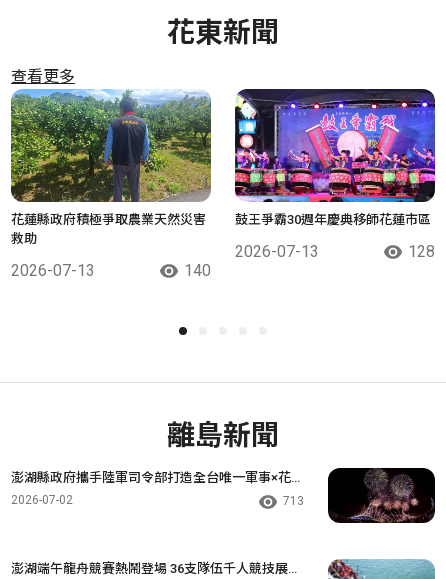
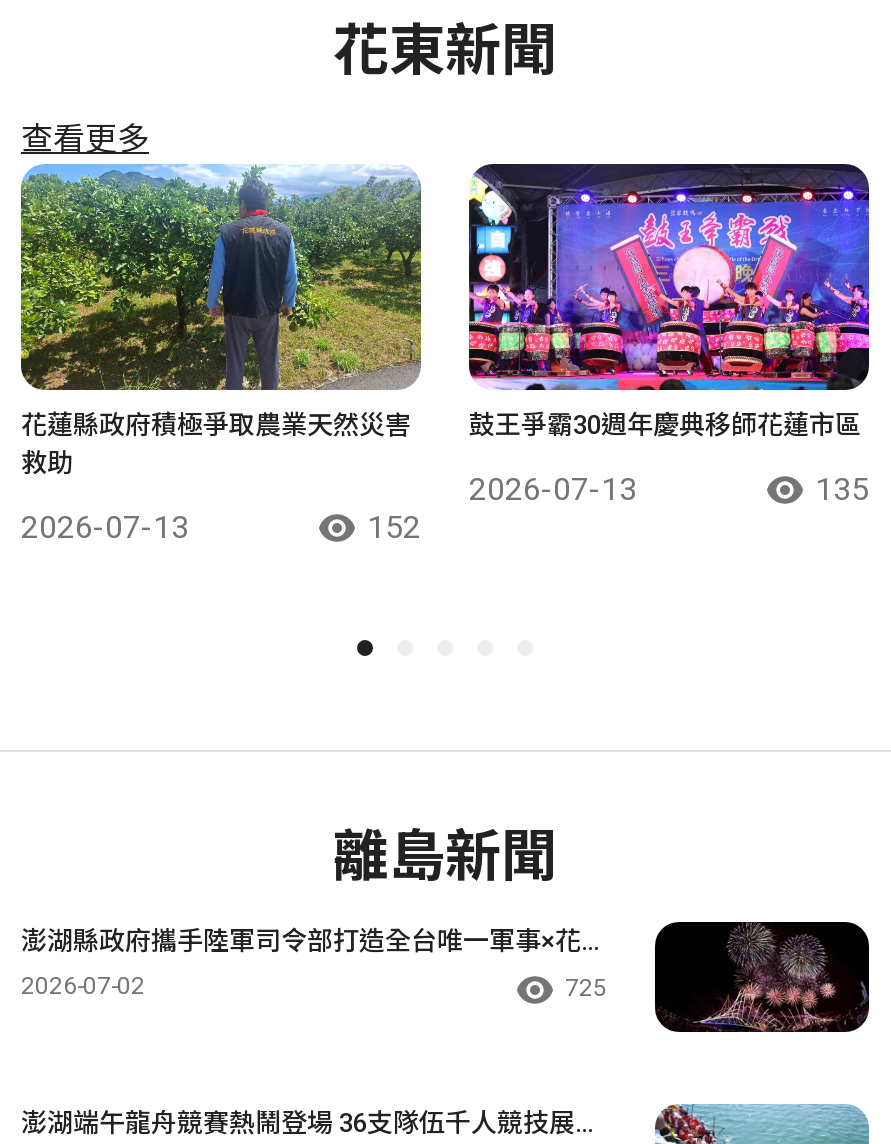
- 128
+ 135

- 140
+ 152

- 713
+ 725
